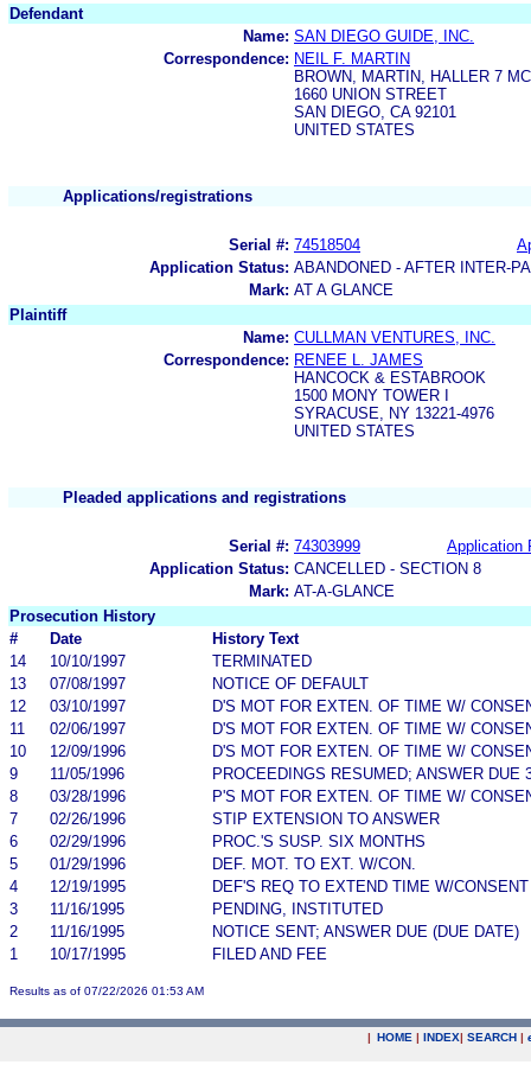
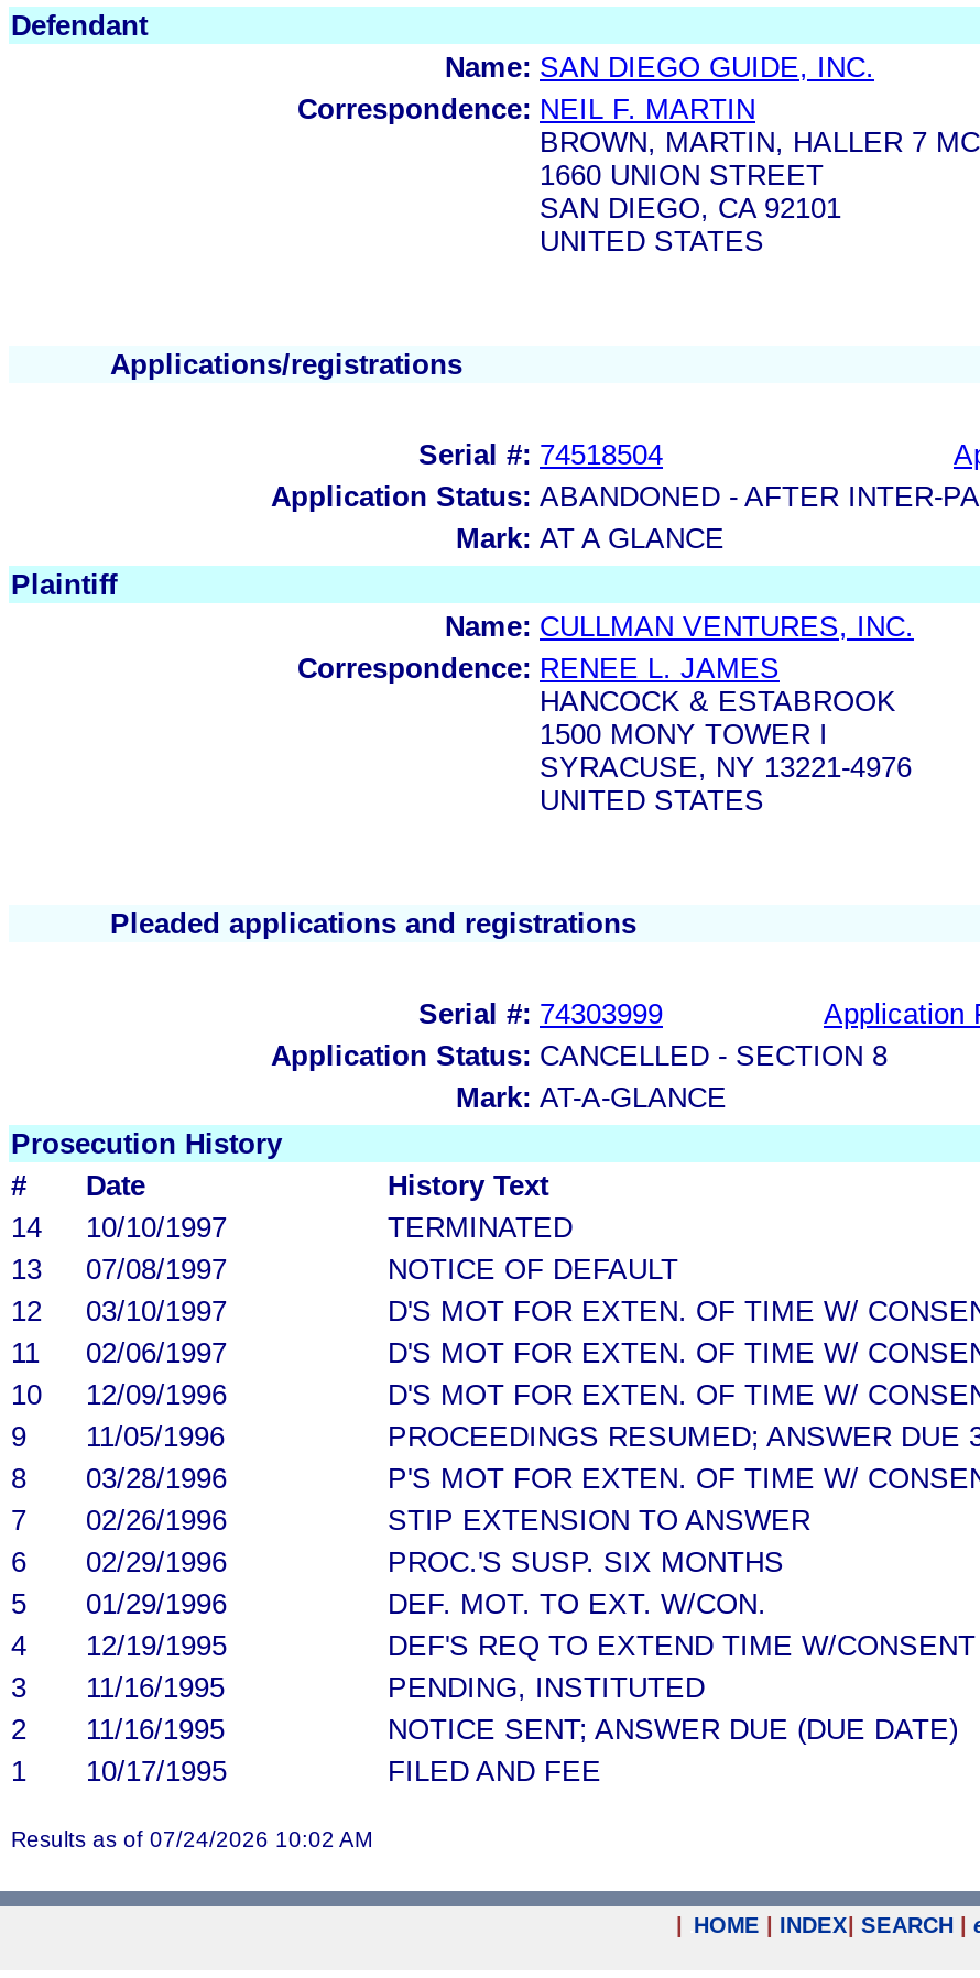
- Results as of 07/22/2026 01:53 AM
+ Results as of 07/24/2026 10:02 AM
